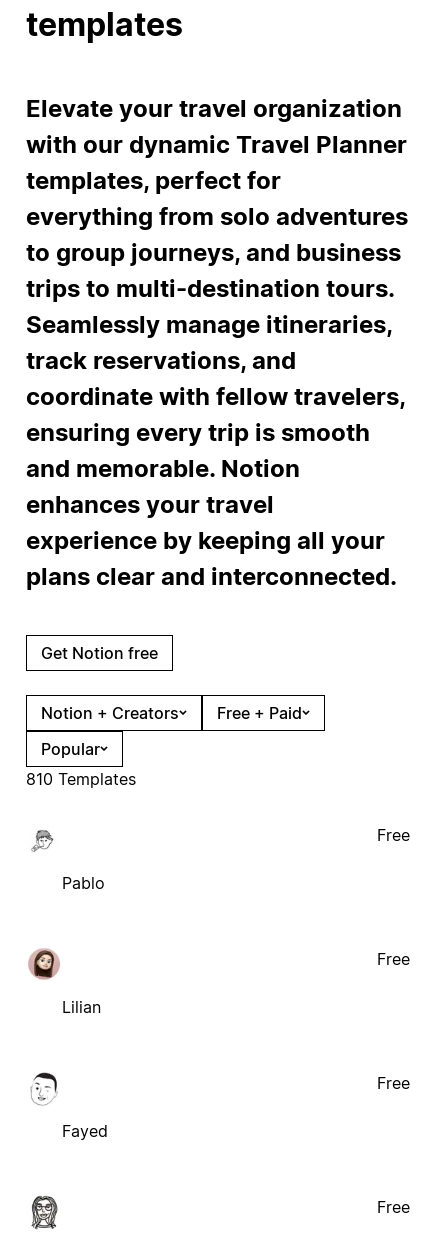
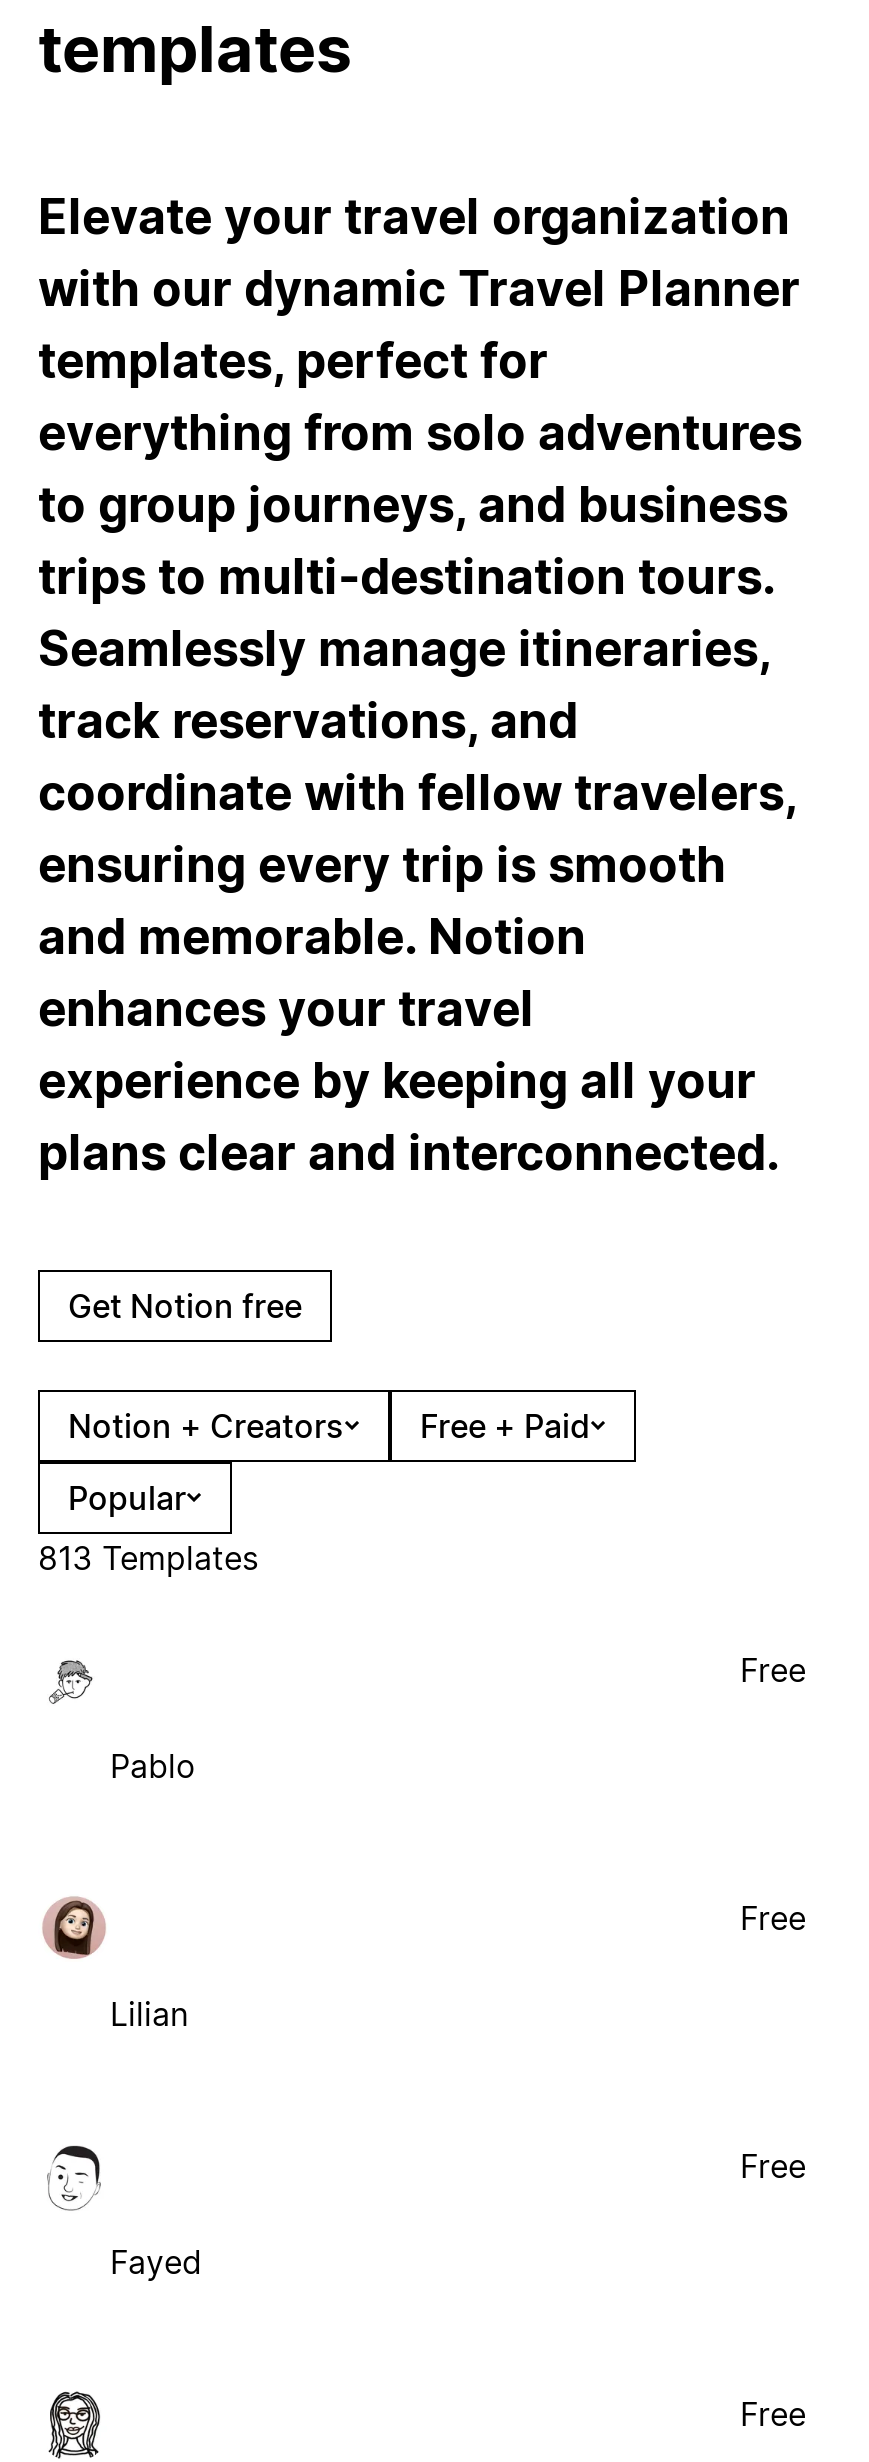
- 810 Templates
+ 813 Templates
